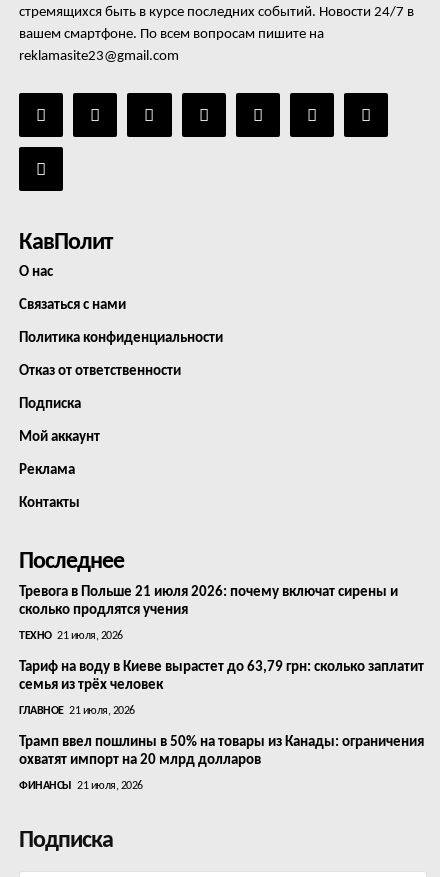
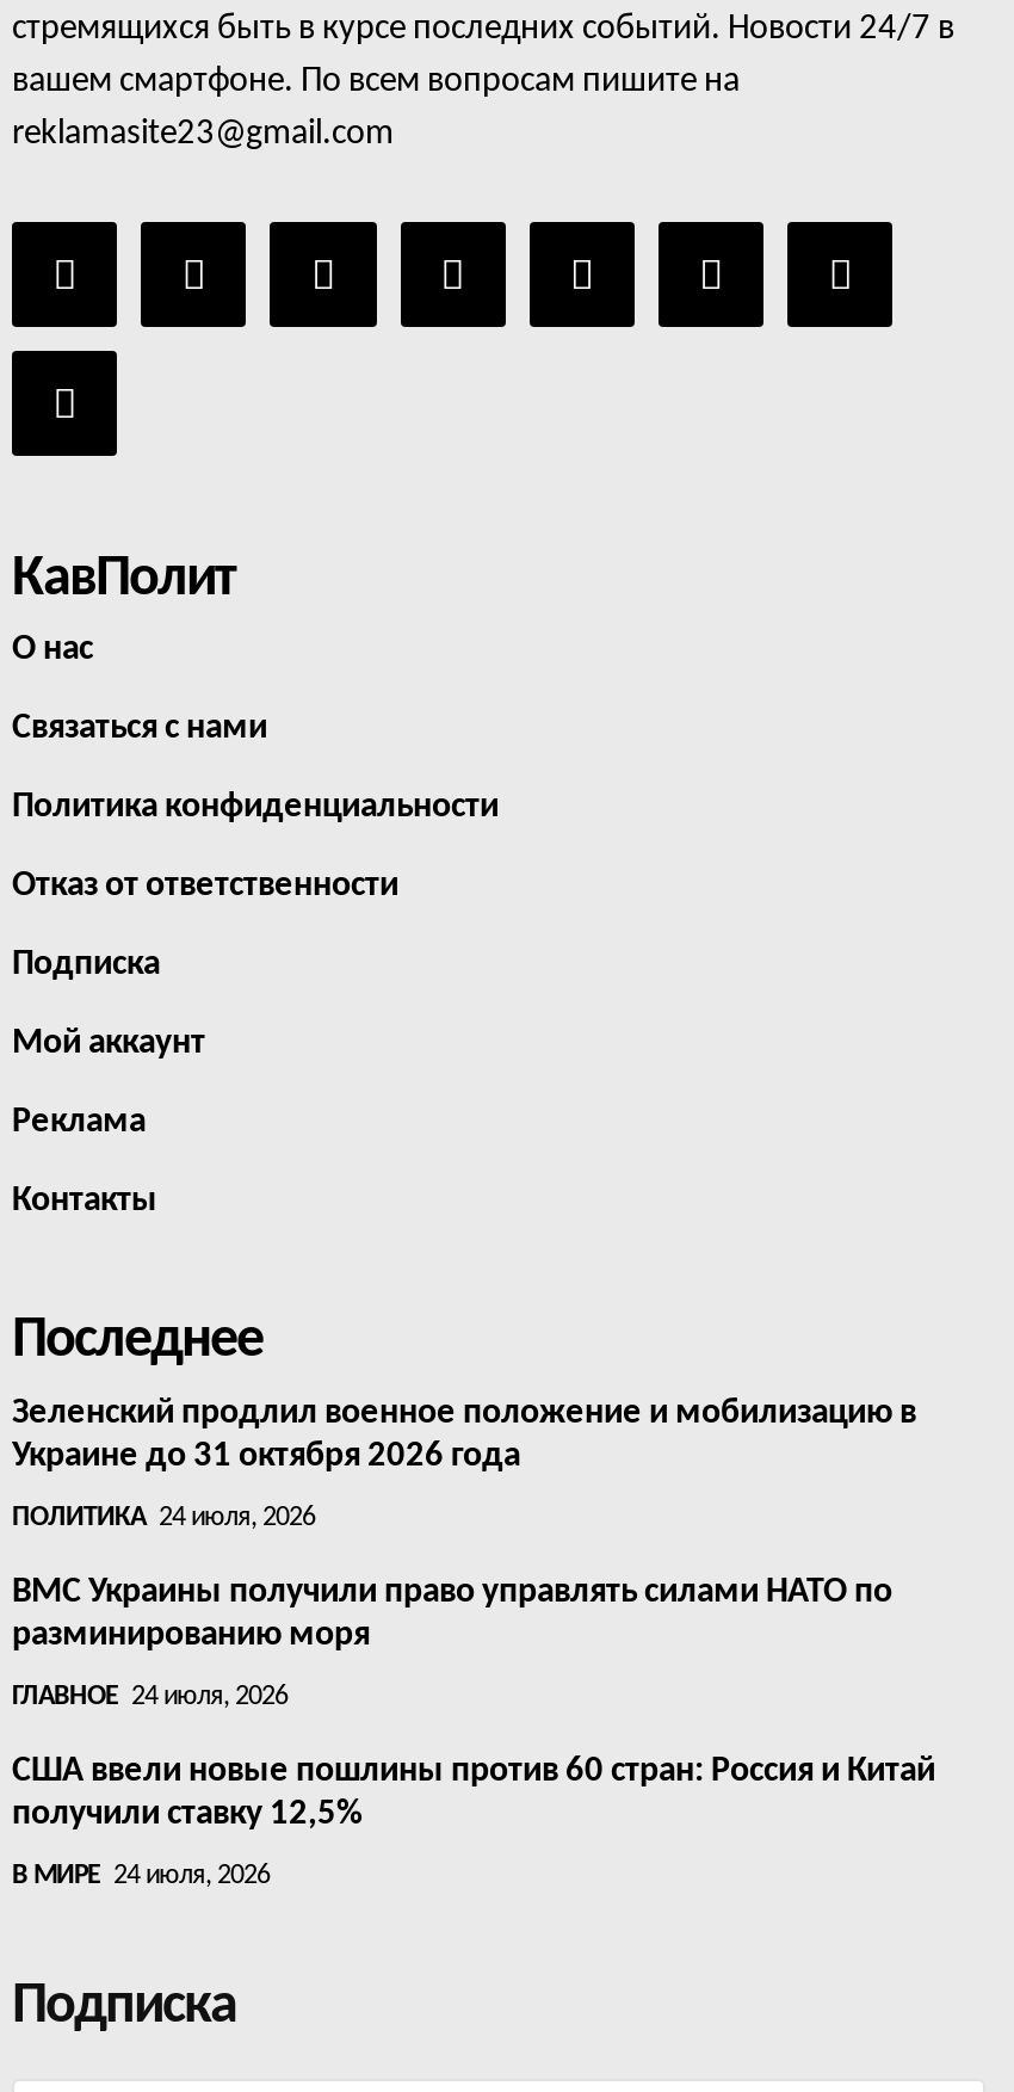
- Тревога в Польше 21 июля 2026: почему включат сирены и
- сколько продлятся учения
+ Зеленский продлил военное положение и мобилизацию в
+ Украине до 31 октября 2026 года

- ТЕХНО 21 июля, 2026
+ ПОЛИТИКА 24 июля, 2026

- Тариф на воду в Киеве вырастет до 63,79 грн: сколько заплатит
- семья из трёх человек
+ ВМС Украины получили право управлять силами НАТО по
+ разминированию моря

- ГЛАВНОЕ 21 июля, 2026
+ ГЛАВНОЕ 24 июля, 2026

- Трамп ввел пошлины в 50% на товары из Канады: ограничения
- охватят импорт на 20 млрд долларов
+ США ввели новые пошлины против 60 стран: Россия и Китай
+ получили ставку 12,5%

- ФИНАНСЫ 21 июля, 2026
+ В МИРЕ 24 июля, 2026
